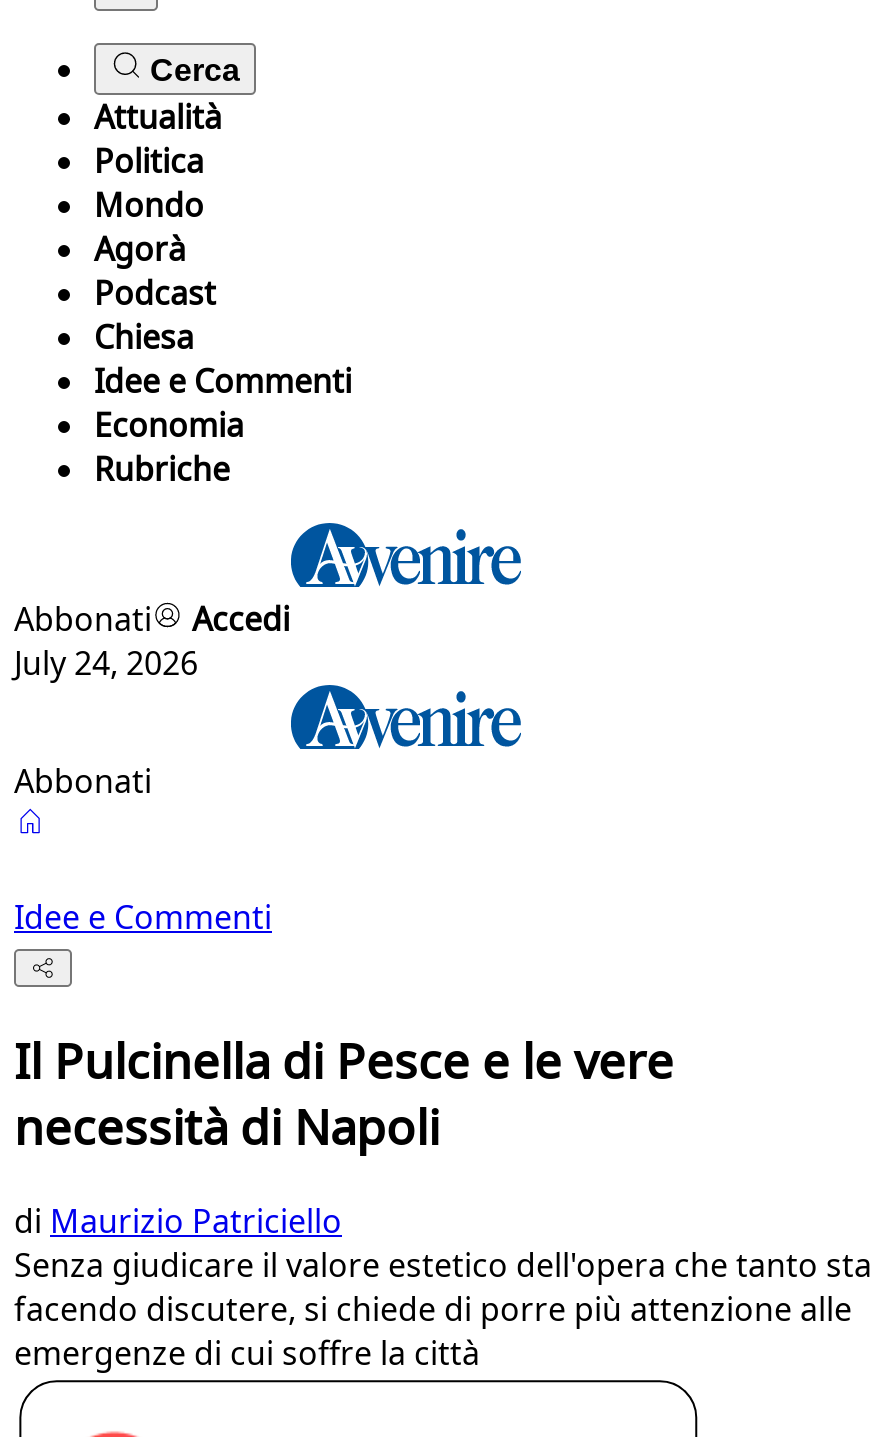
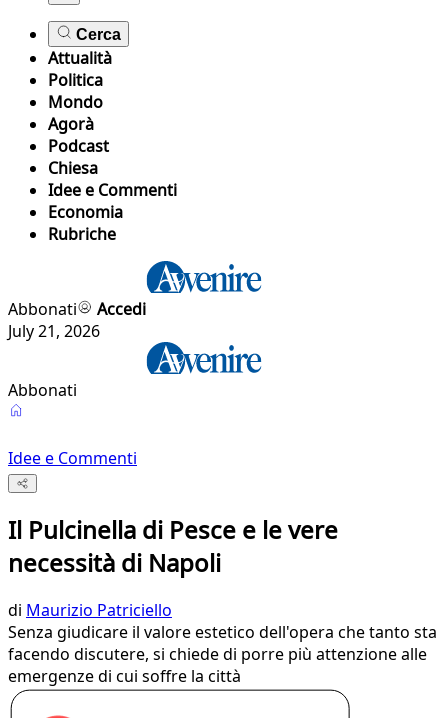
- July 24, 2026
+ July 21, 2026
